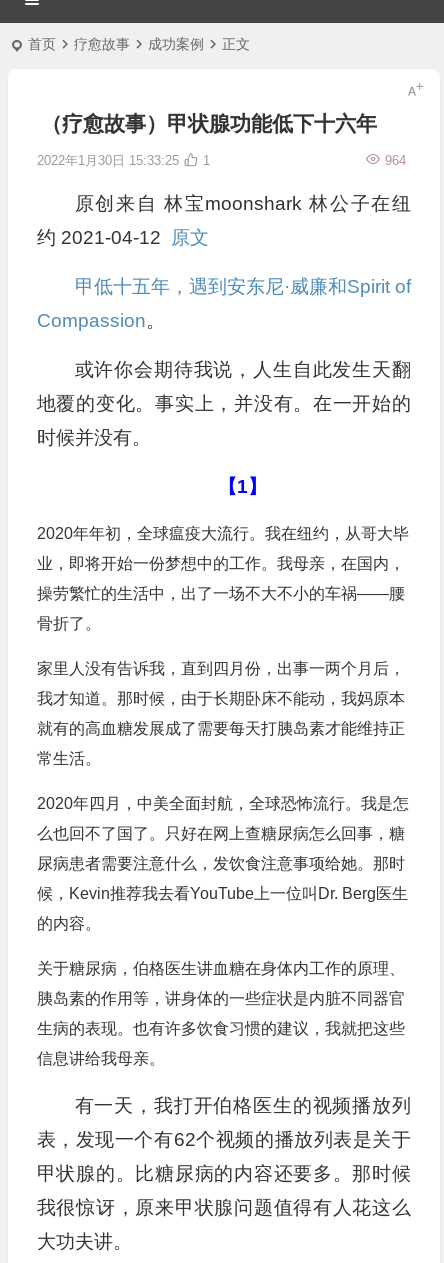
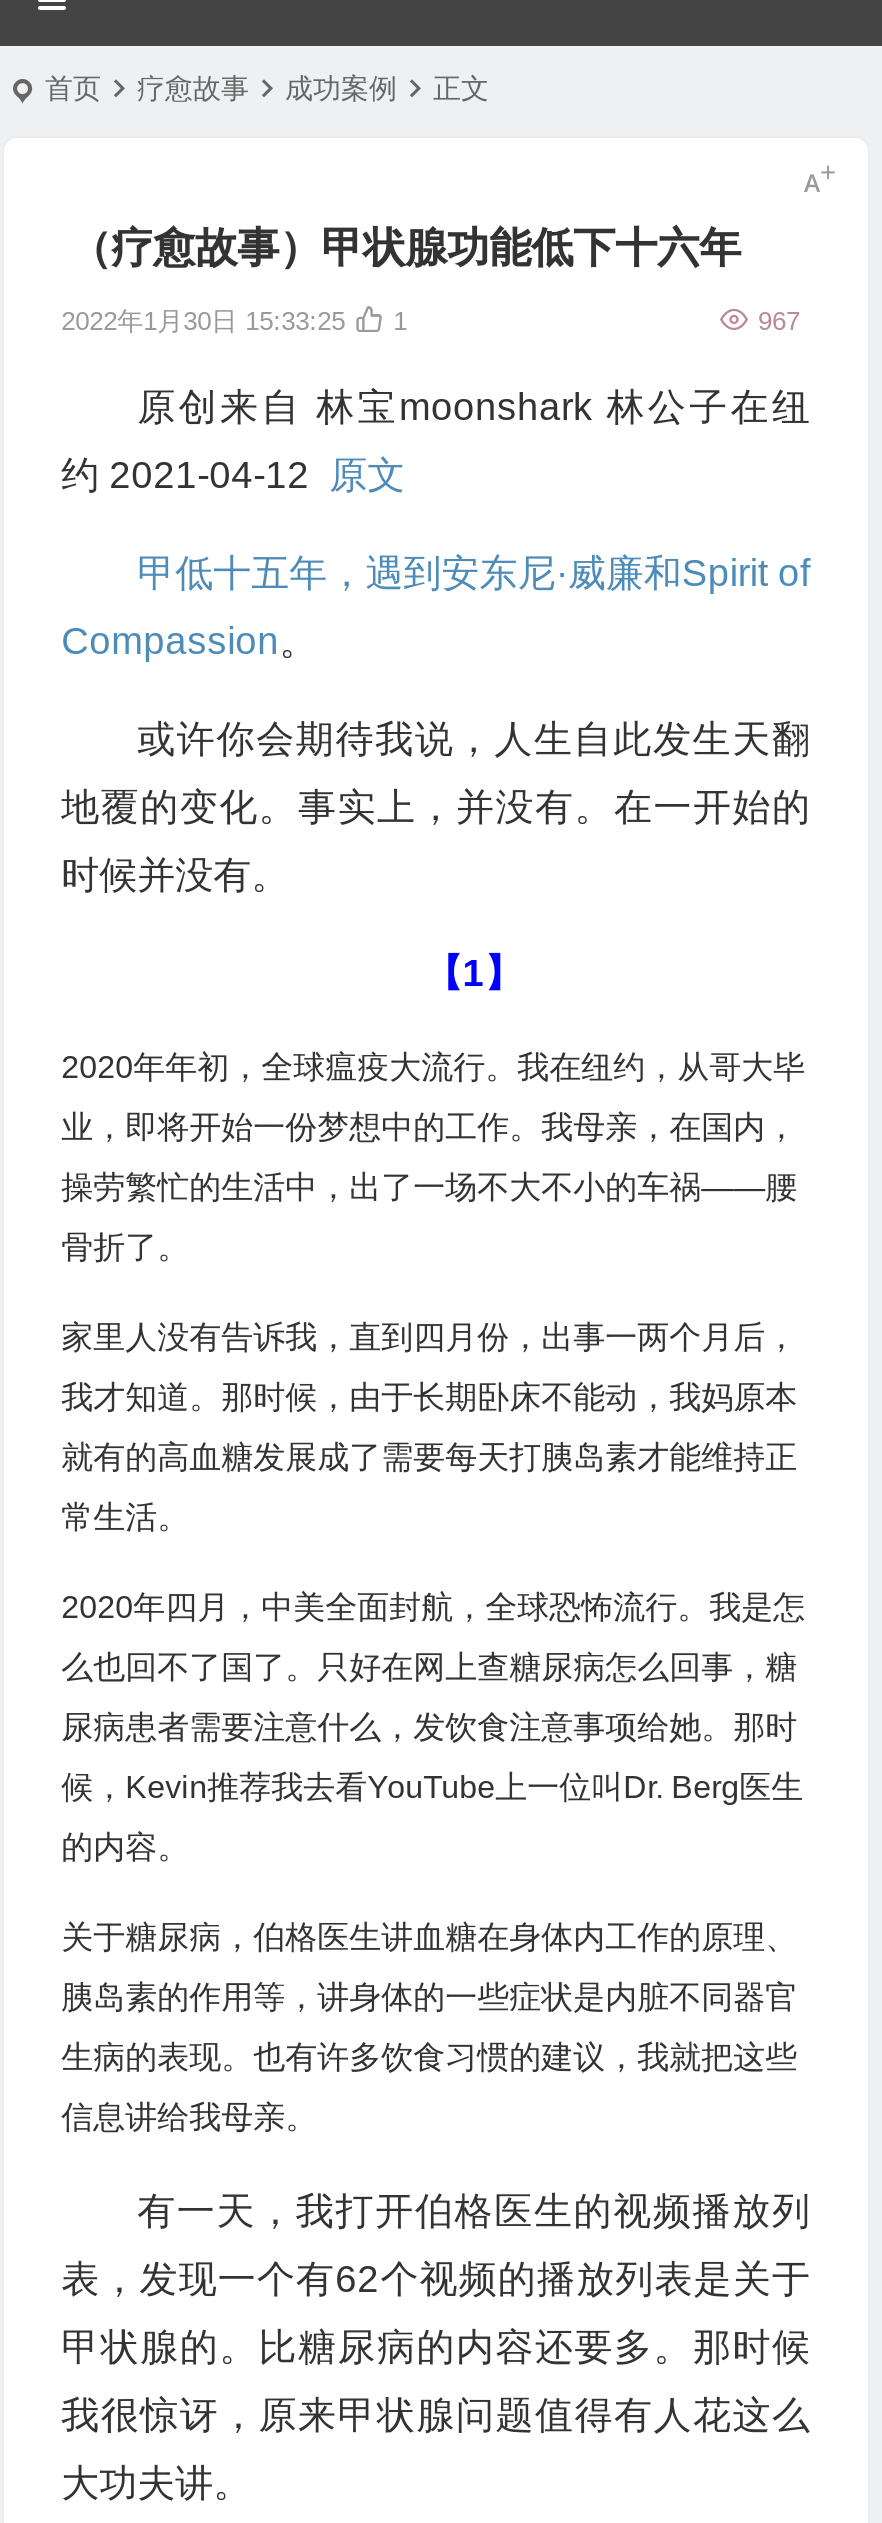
- 964
+ 967
